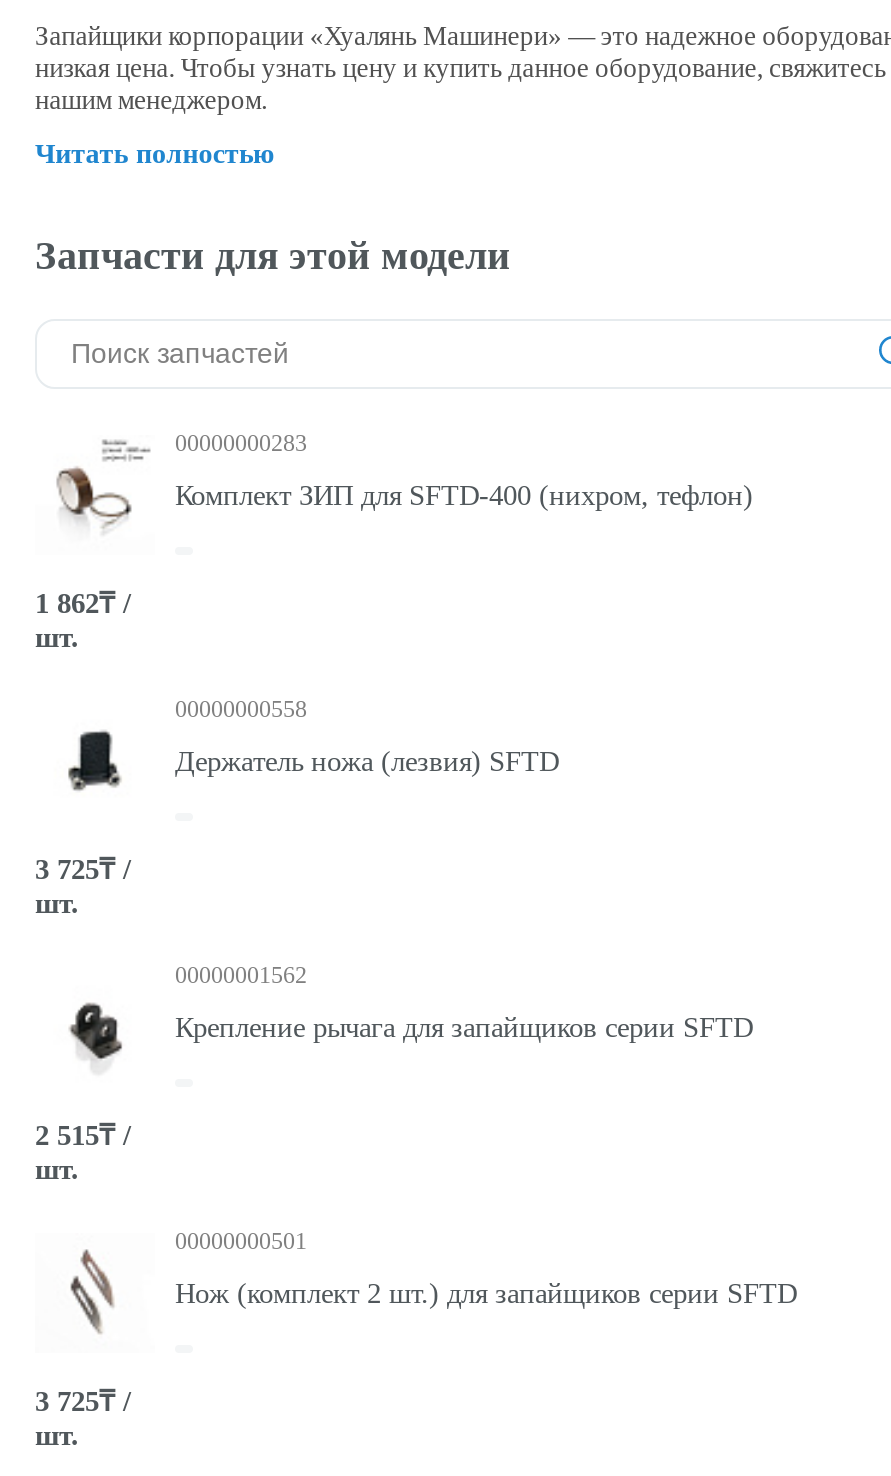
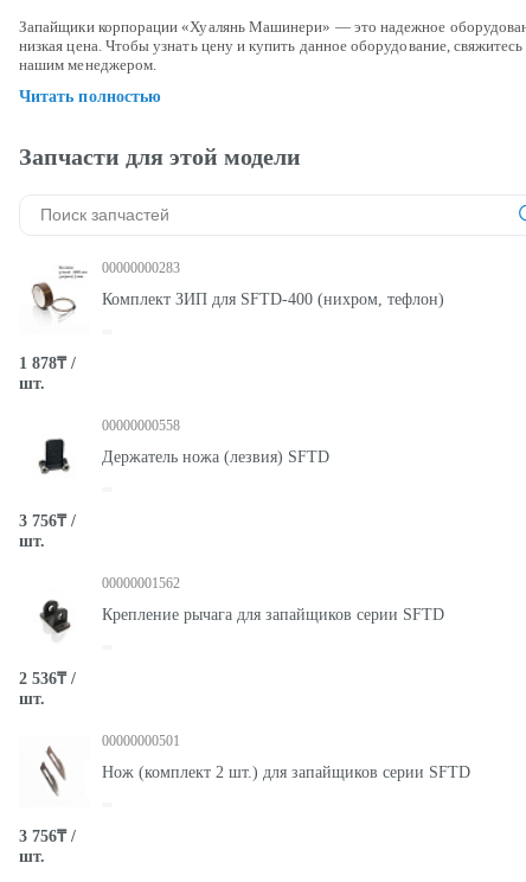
- 1 862₸ /
+ 1 878₸ /

- 3 725₸ /
+ 3 756₸ /

- 2 515₸ /
+ 2 536₸ /

- 3 725₸ /
+ 3 756₸ /
